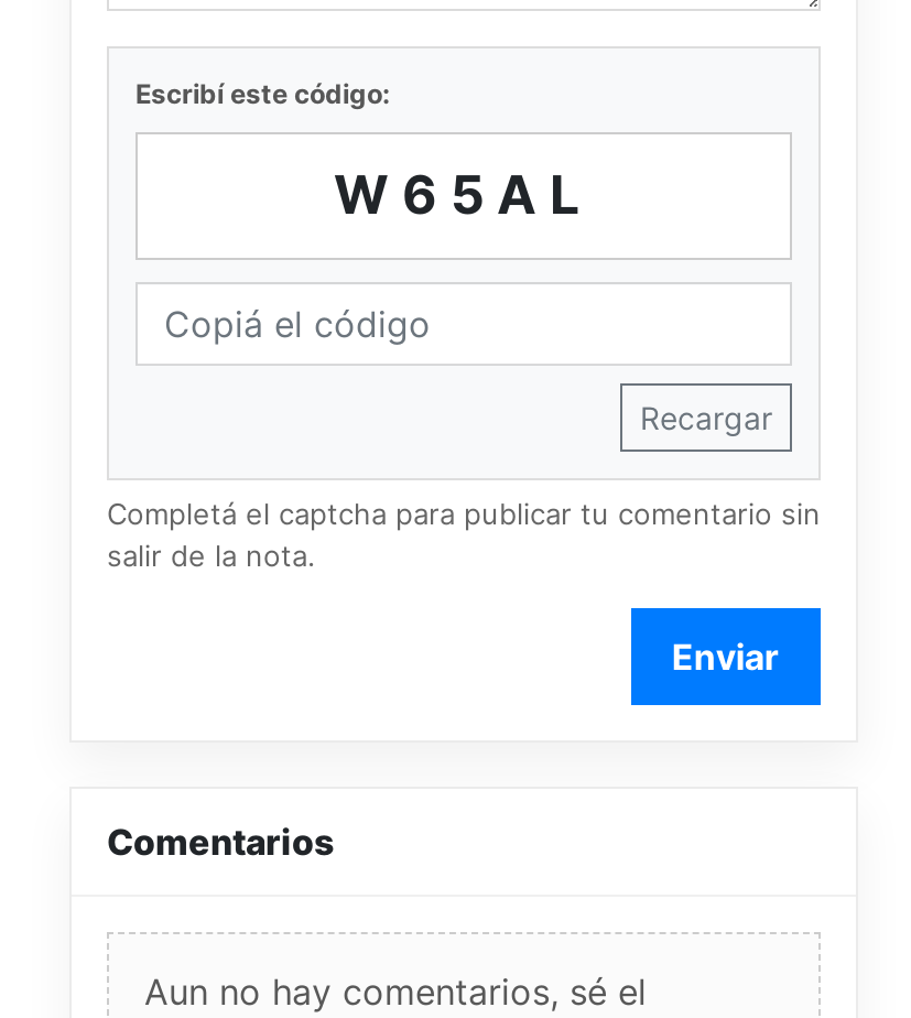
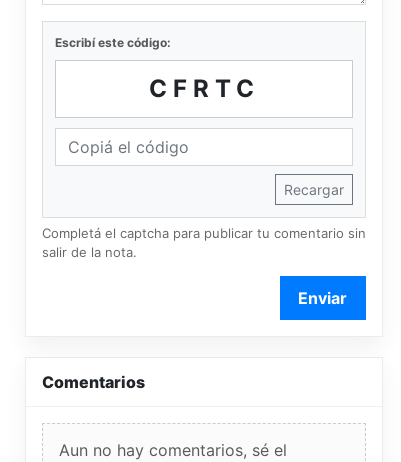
- W65AL
+ CFRTC
